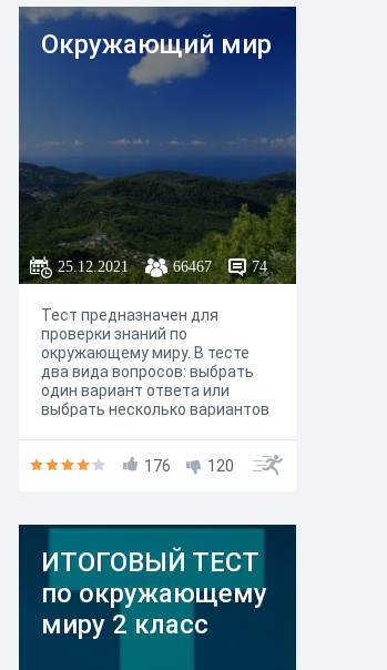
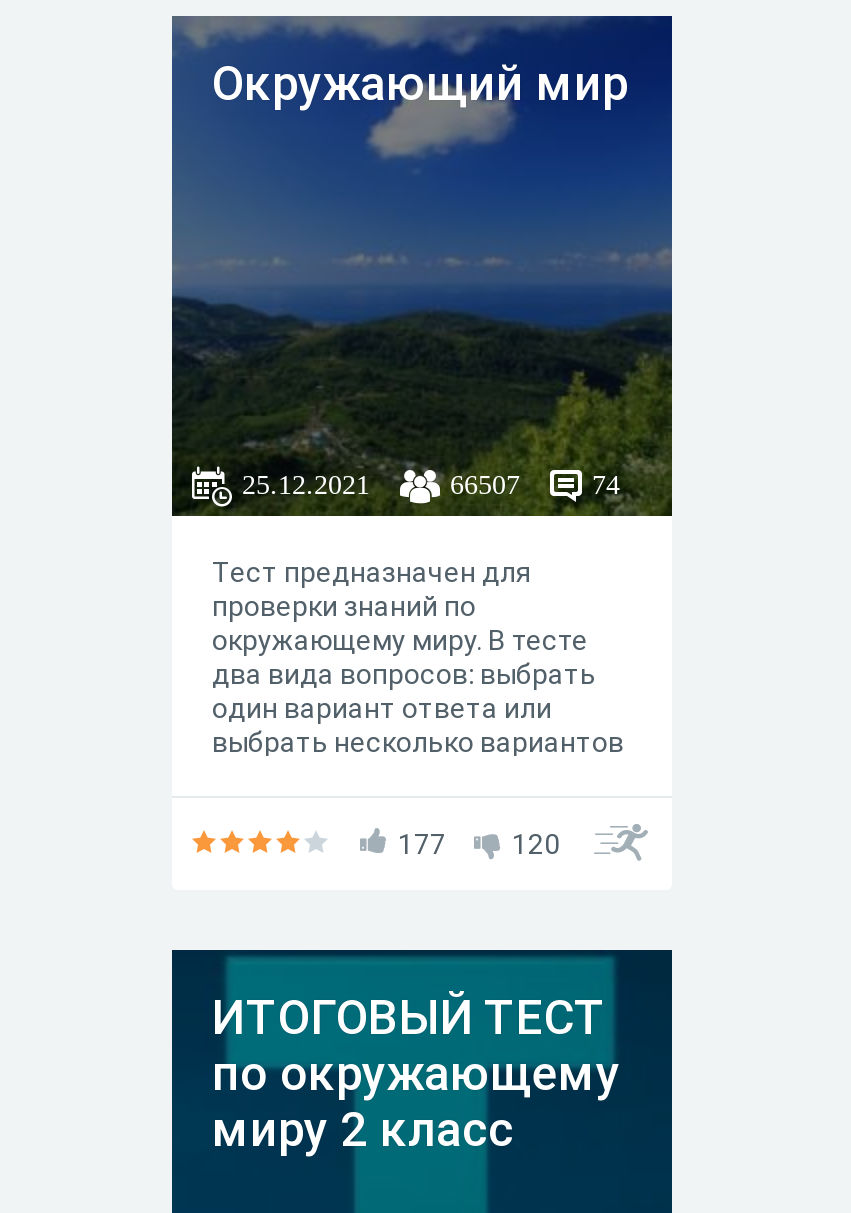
- 66467
+ 66507

- 176
+ 177
